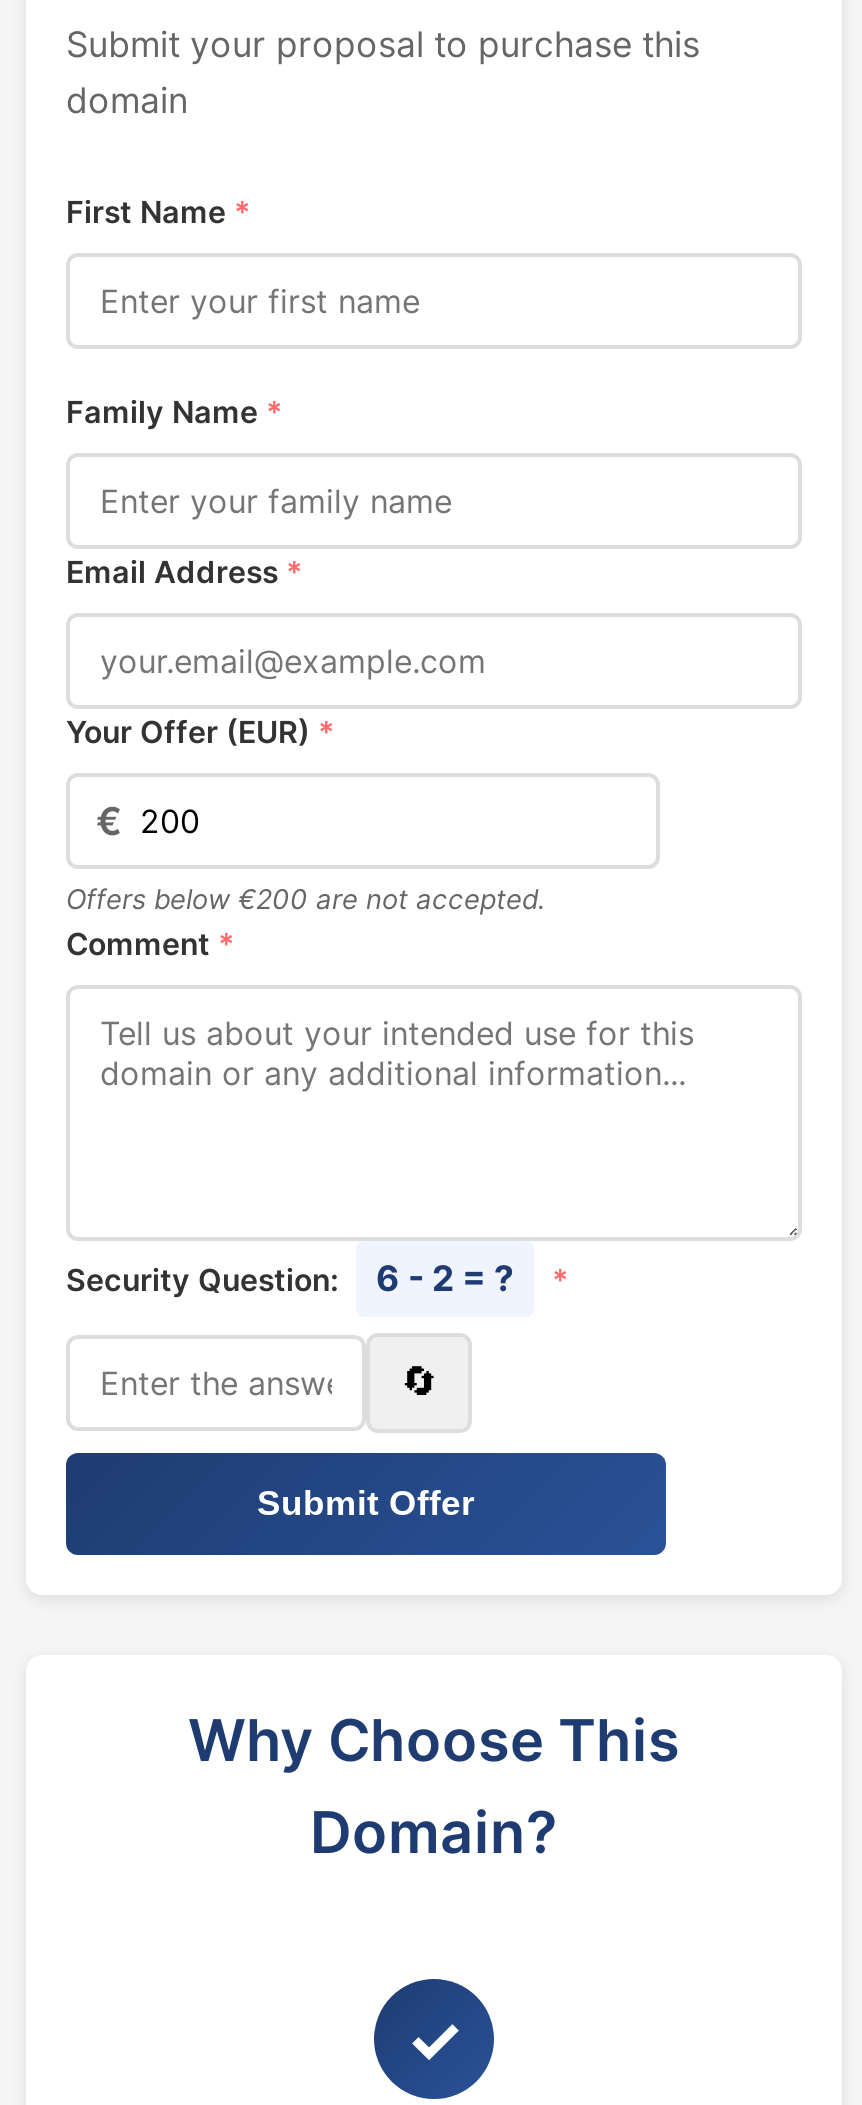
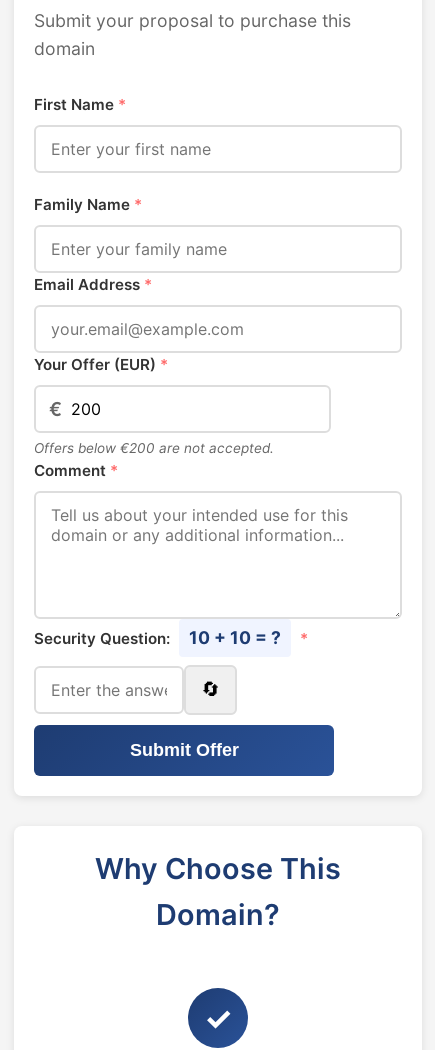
- 6 - 2 = ?
+ 10 + 10 = ?
